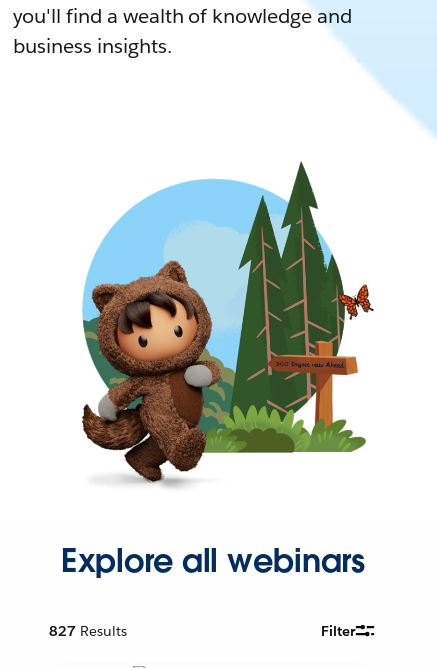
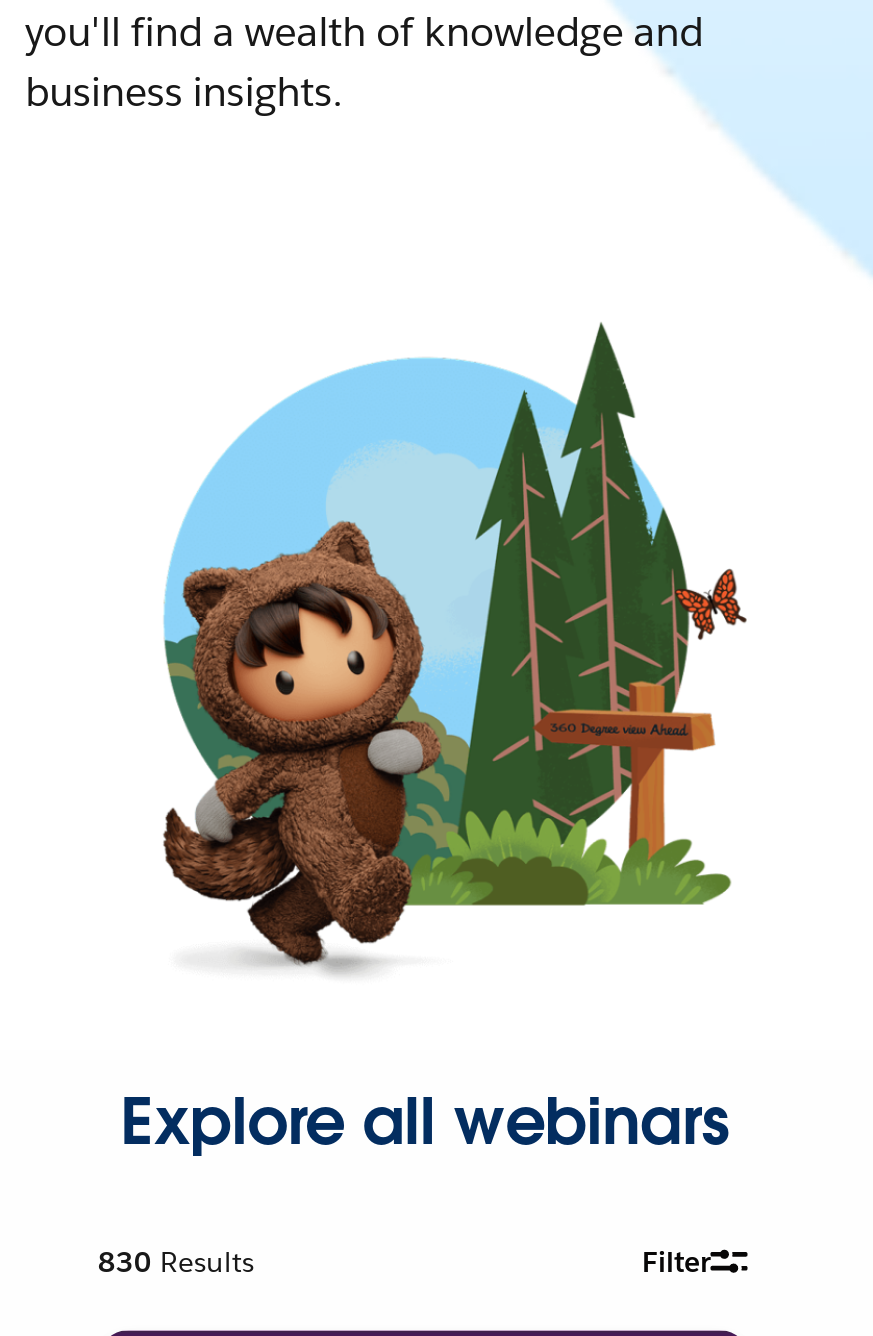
- 827 Results
+ 830 Results
